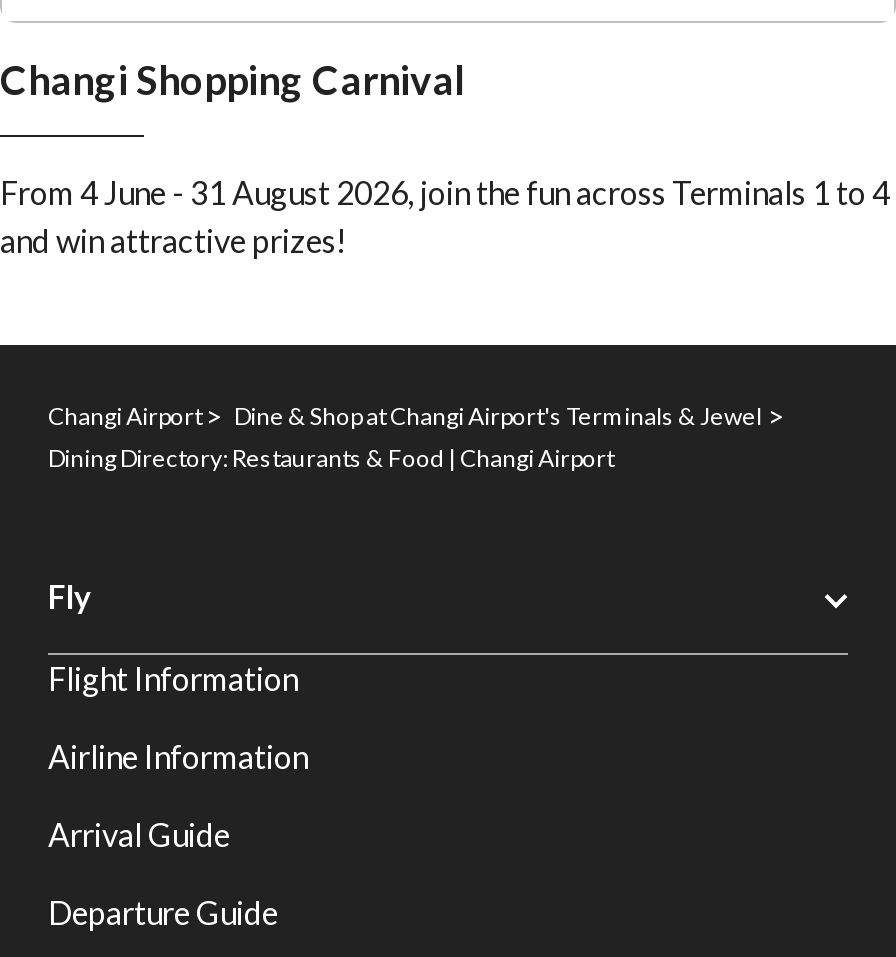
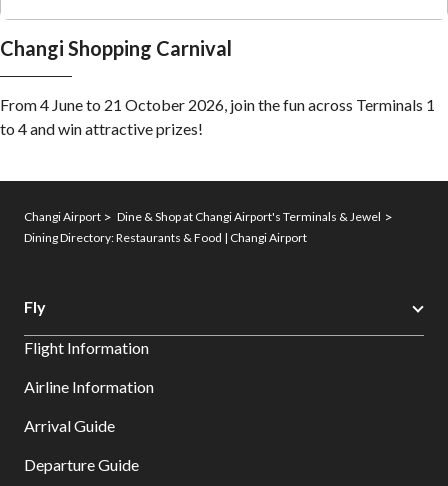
- From 4 June - 31 August 2026, join the fun across Terminals 1 to 4
- and win attractive prizes!
+ From 4 June to 21 October 2026, join the fun across Terminals 1
+ to 4 and win attractive prizes!
